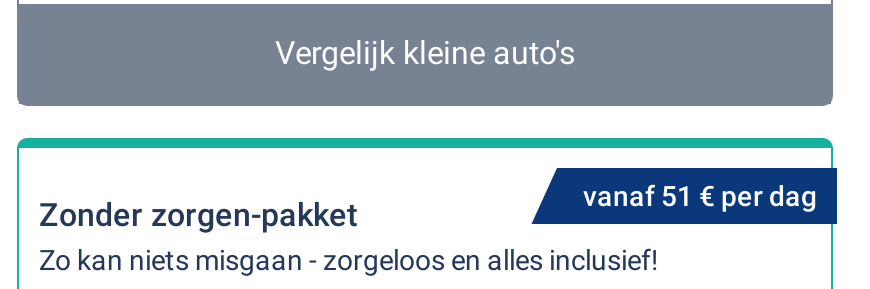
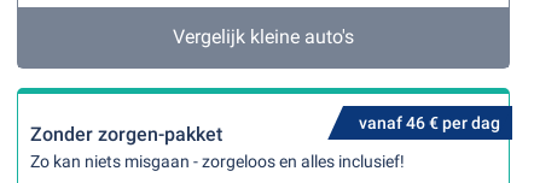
- vanaf 51 € per dag
+ vanaf 46 € per dag
